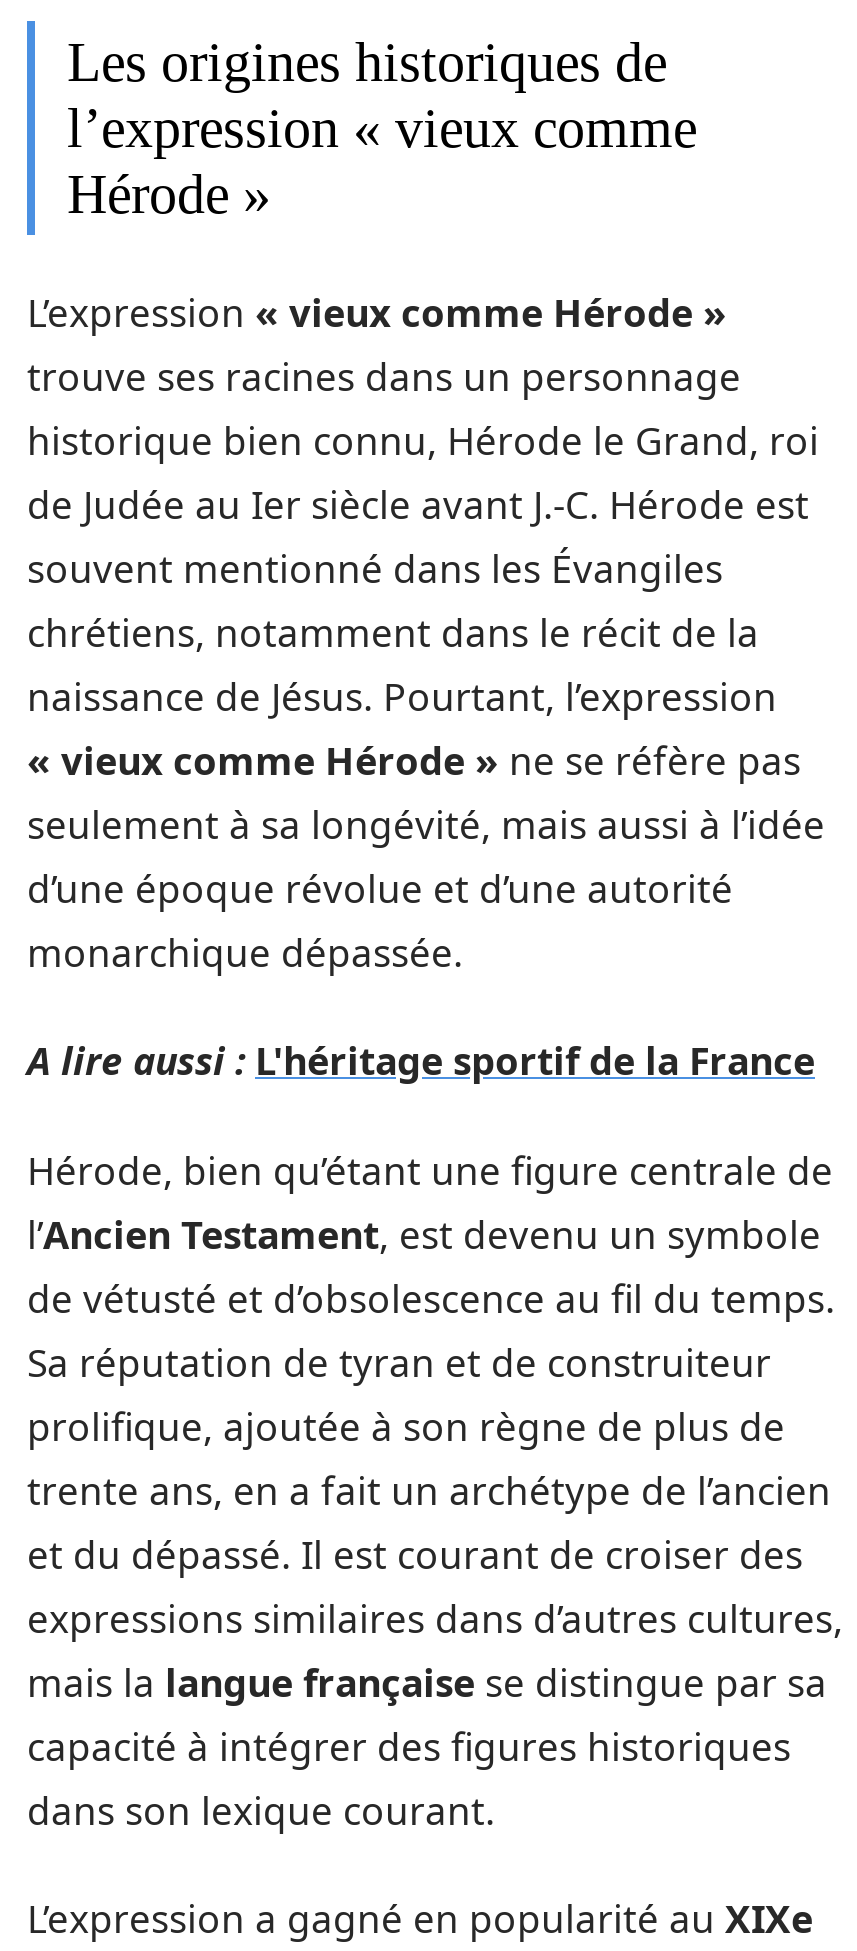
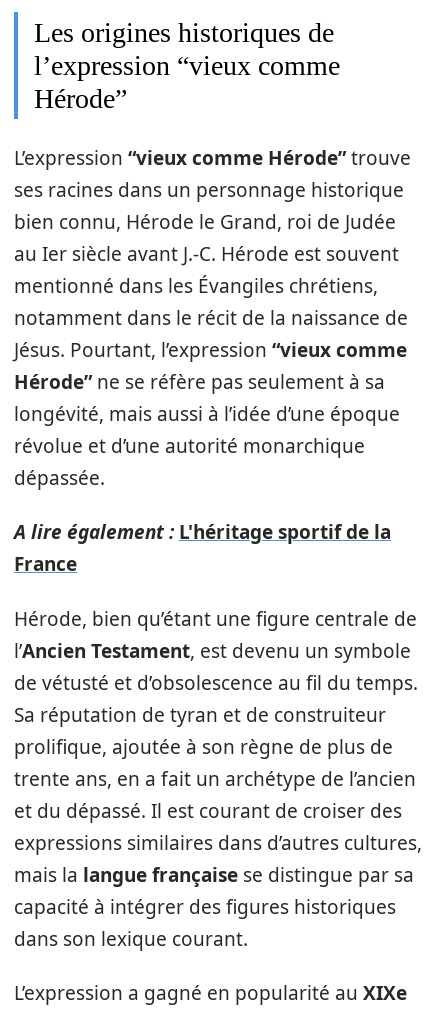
- l’expression « vieux comme
- Hérode »
+ l’expression “vieux comme
+ Hérode”

- L’expression « vieux comme Hérode »
- trouve ses racines dans un personnage
- historique bien connu, Hérode le Grand, roi
- de Judée au Ier siècle avant J.-C. Hérode est
- souvent mentionné dans les Évangiles
- chrétiens, notamment dans le récit de la
- naissance de Jésus. Pourtant, l’expression
- « vieux comme Hérode » ne se réfère pas
- seulement à sa longévité, mais aussi à l’idée
- d’une époque révolue et d’une autorité
- monarchique dépassée.
+ L’expression “vieux comme Hérode” trouve
+ ses racines dans un personnage historique
+ bien connu, Hérode le Grand, roi de Judée
+ au Ier siècle avant J.-C. Hérode est souvent
+ mentionné dans les Évangiles chrétiens,
+ notamment dans le récit de la naissance de
+ Jésus. Pourtant, l’expression “vieux comme
+ Hérode” ne se réfère pas seulement à sa
+ longévité, mais aussi à l’idée d’une époque
+ révolue et d’une autorité monarchique
+ dépassée.

- A lire aussi : L'héritage sportif de la France
+ A lire également : L'héritage sportif de la
+ France
